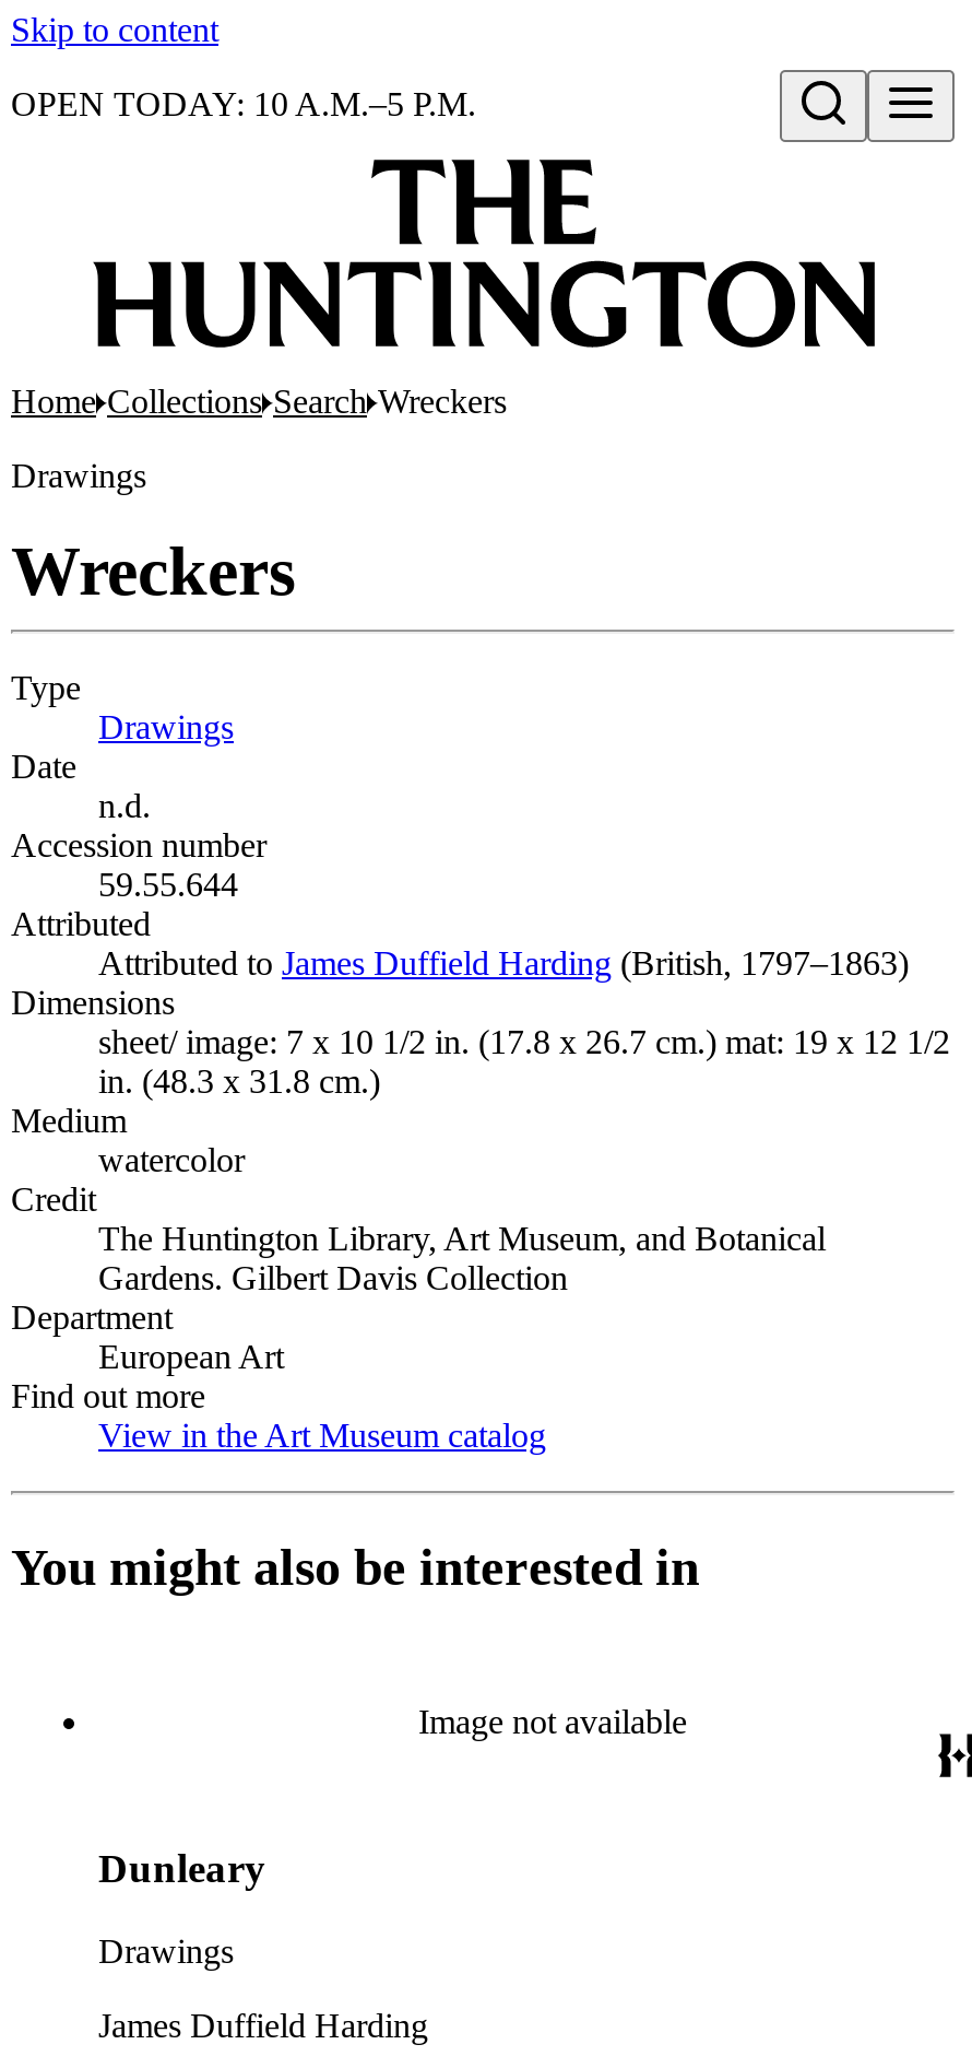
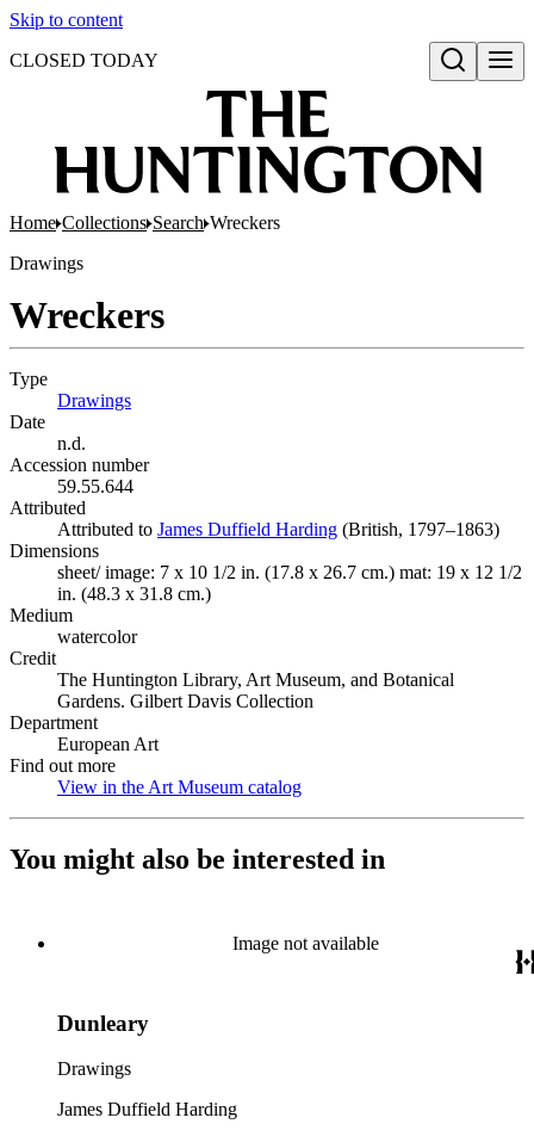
- OPEN TODAY: 10 A.M.–5 P.M.
+ CLOSED TODAY
